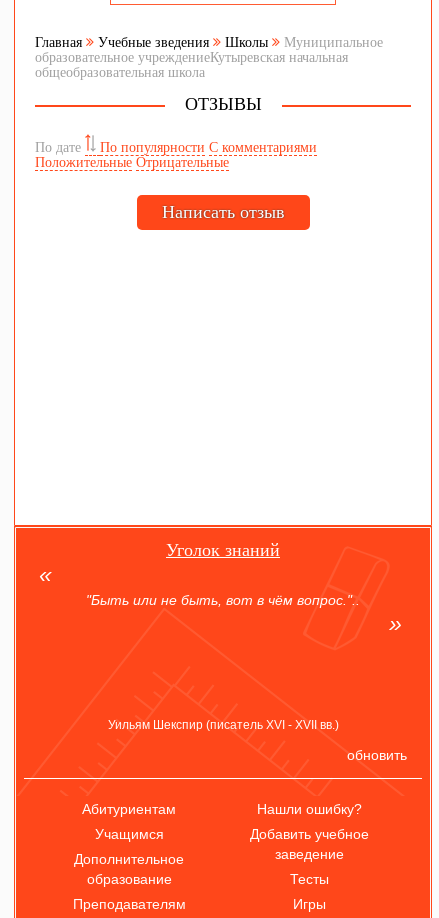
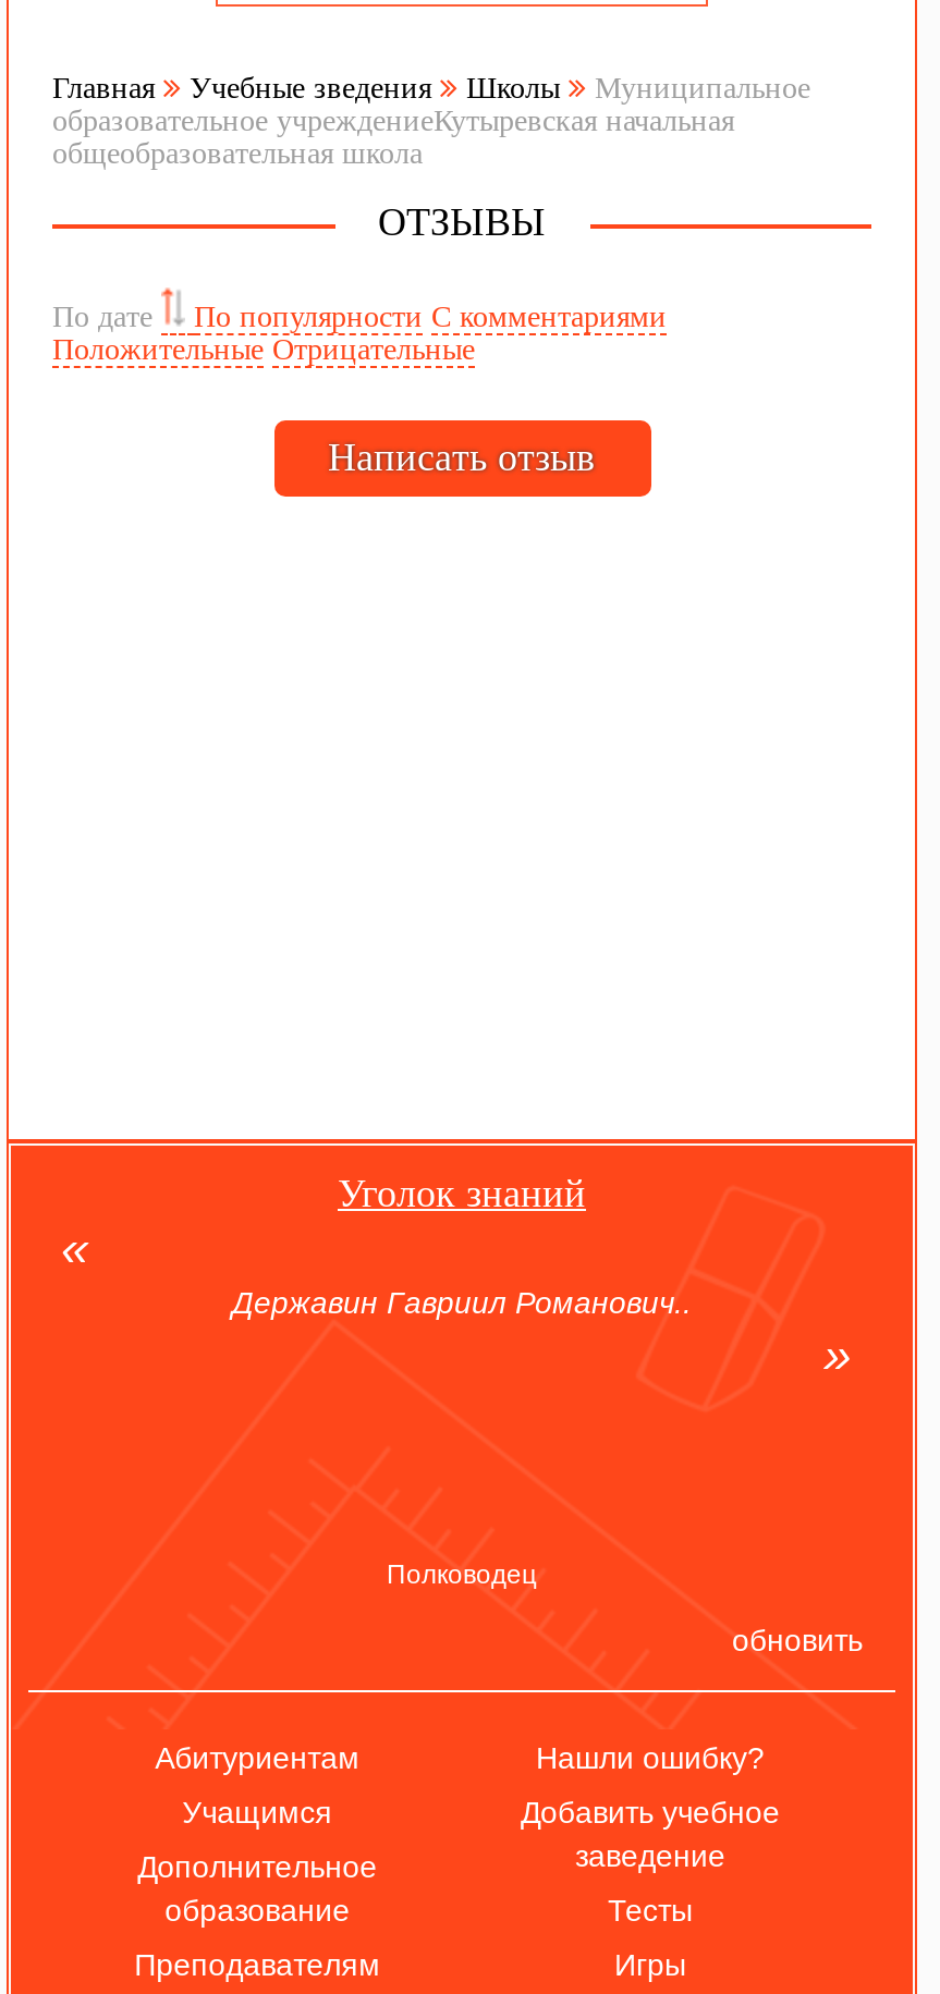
- "Быть или не быть, вот в чём вопрос."..
+ Державин Гавриил Романович..

- Уильям Шекспир (писатель XVI - XVII вв.)
+ Полководец
